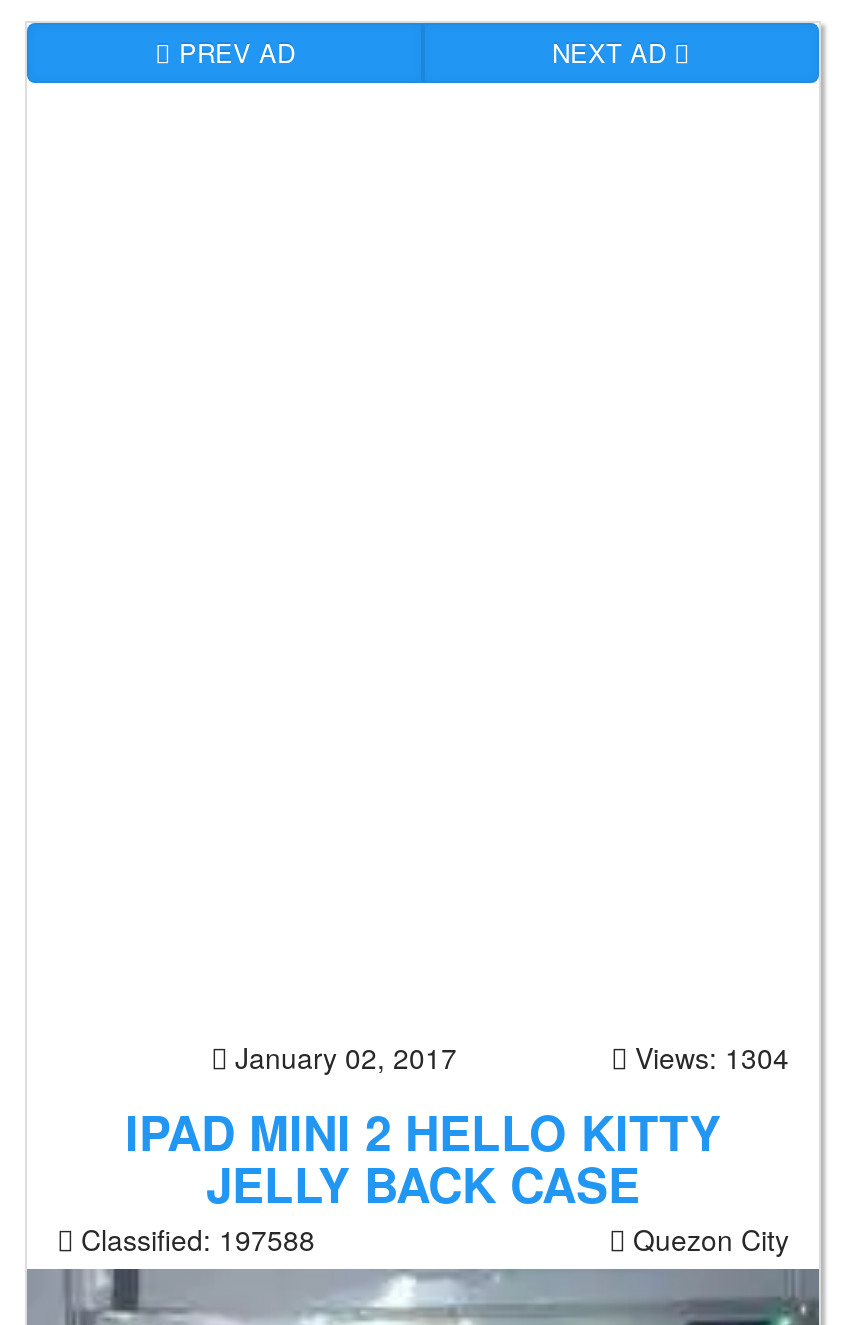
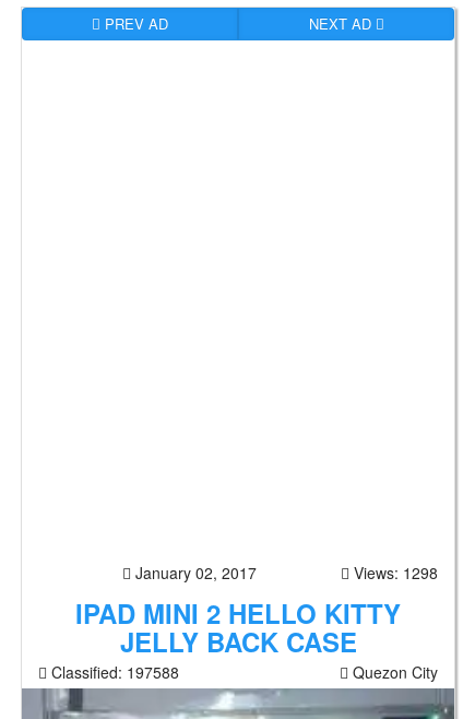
- Views: 1304
+ Views: 1298
